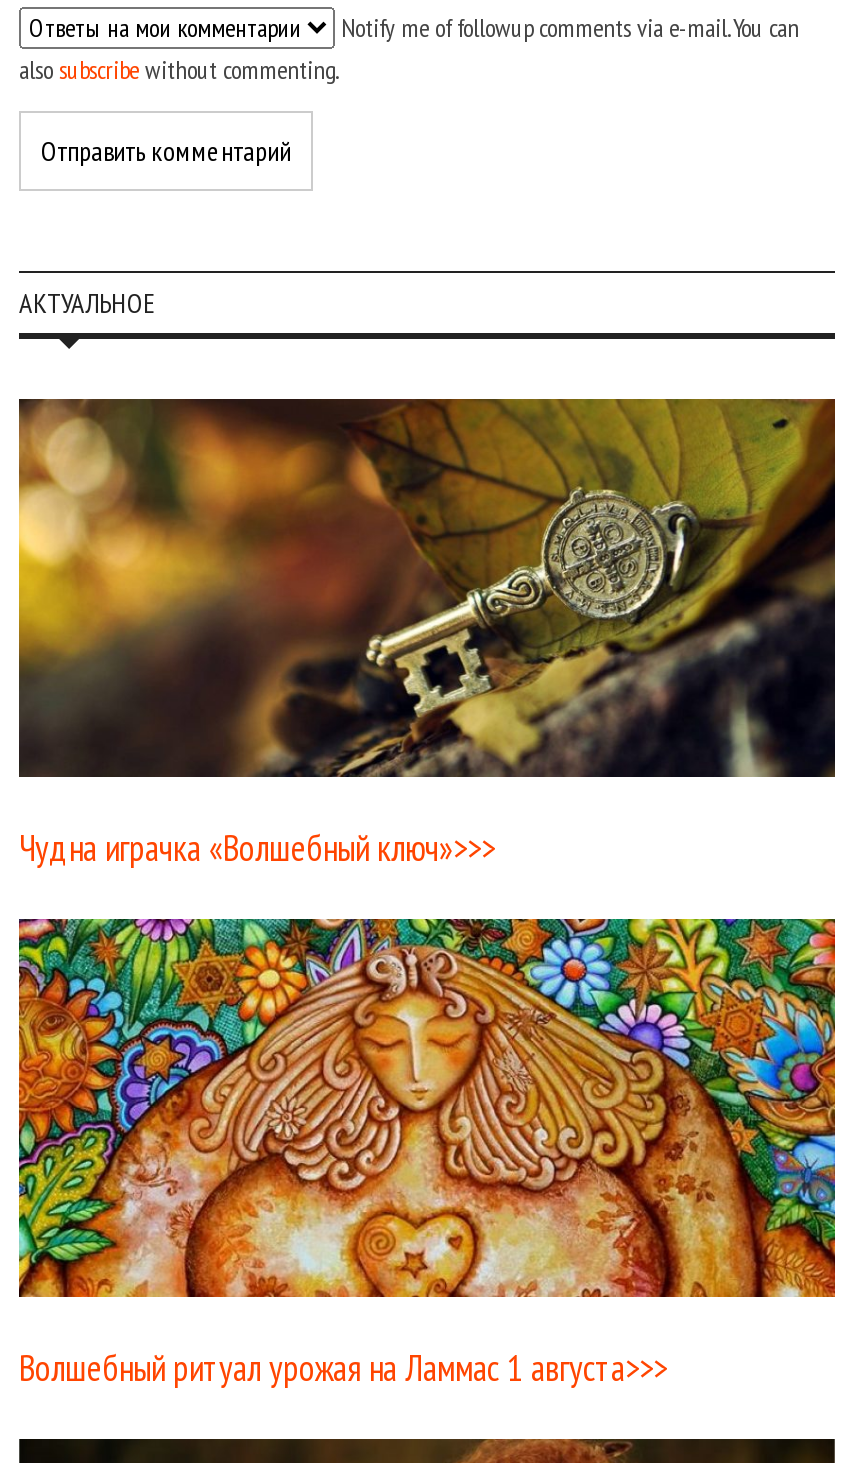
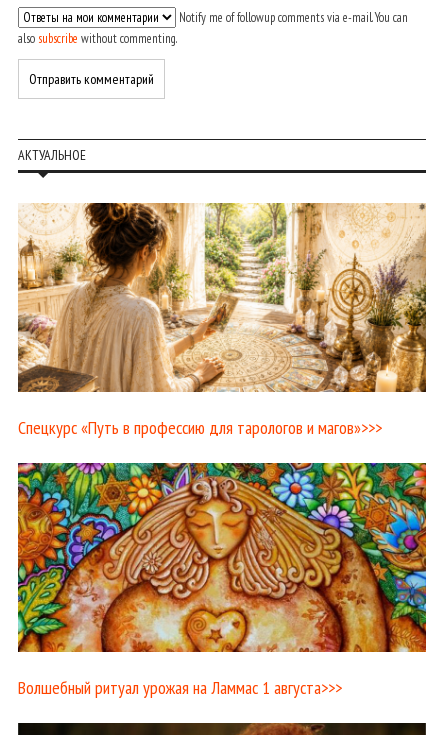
- [image]
- Чудна играчка «Волшебный ключ»>>>
+ [image]
+ Спецкурс «Путь в профессию для тарологов и магов»>>>
